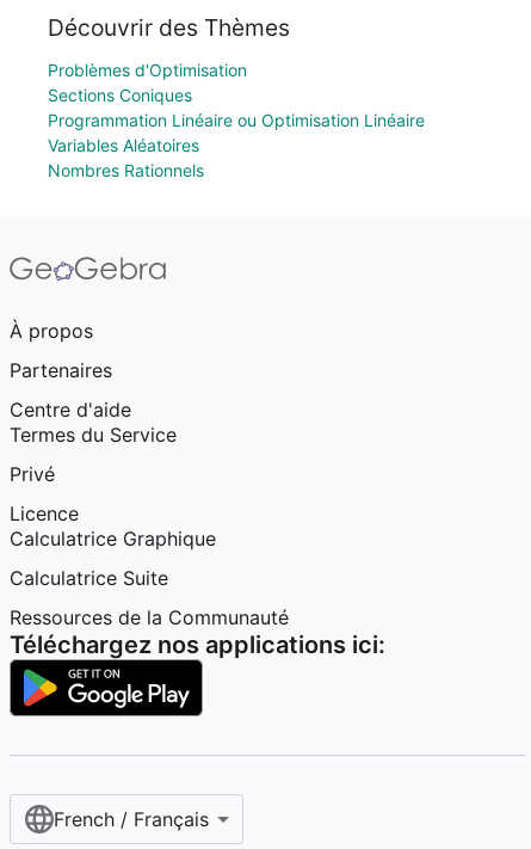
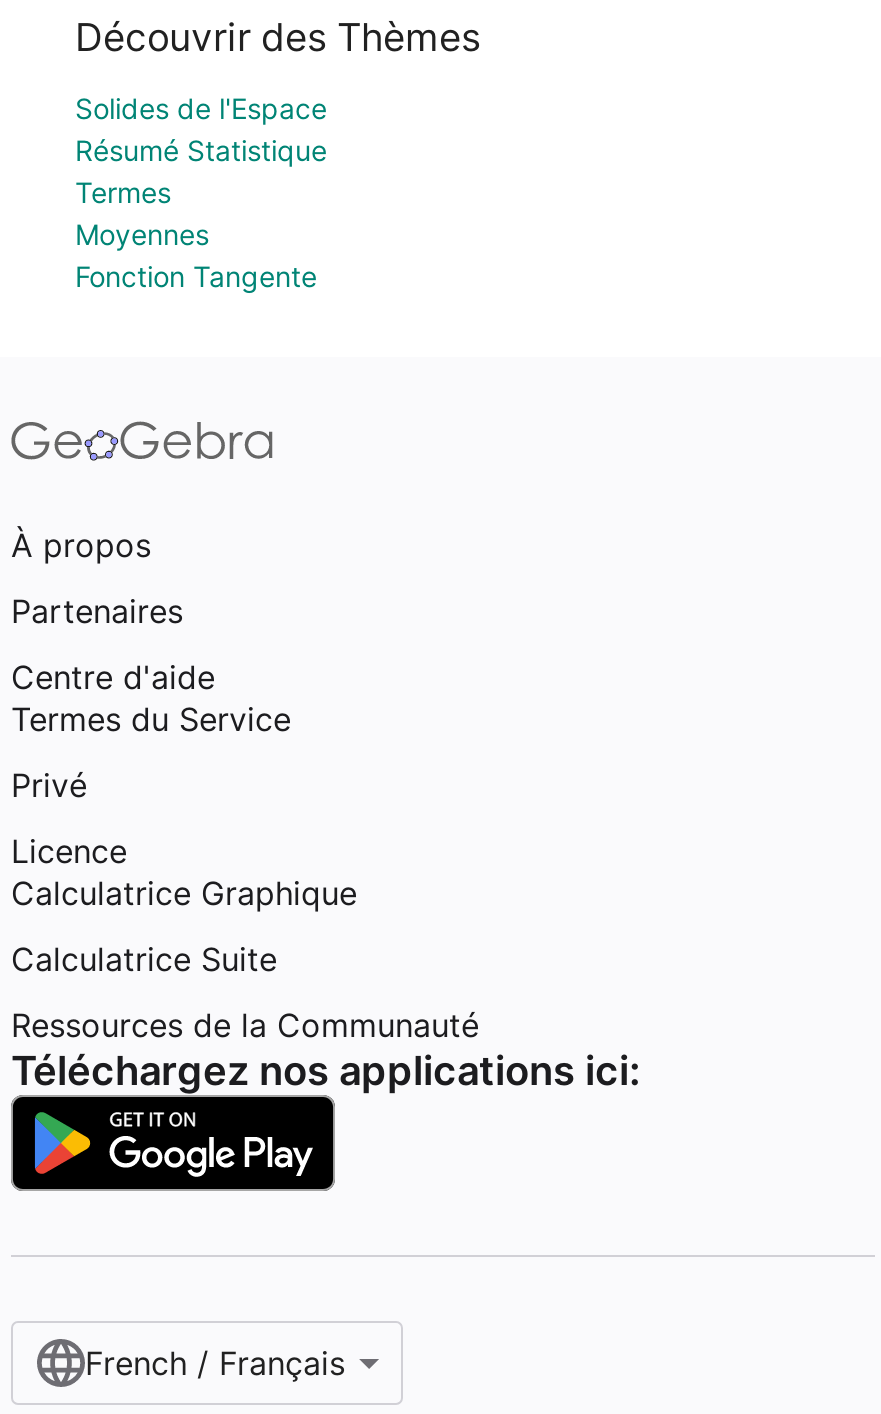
- Problèmes d'Optimisation
- Sections Coniques
- Programmation Linéaire ou Optimisation Linéaire
- Variables Aléatoires
- Nombres Rationnels
+ Solides de l'Espace
+ Résumé Statistique
+ Termes
+ Moyennes
+ Fonction Tangente
